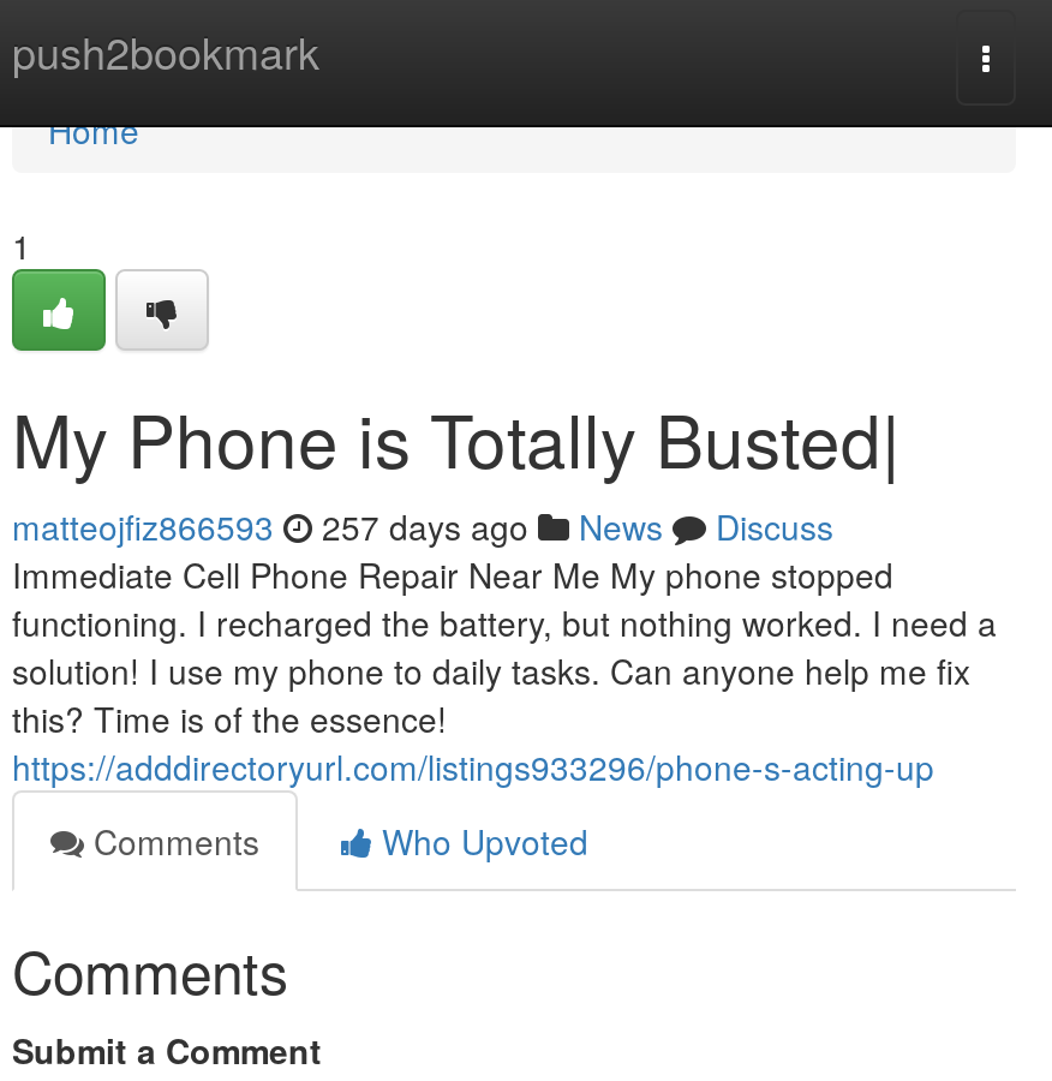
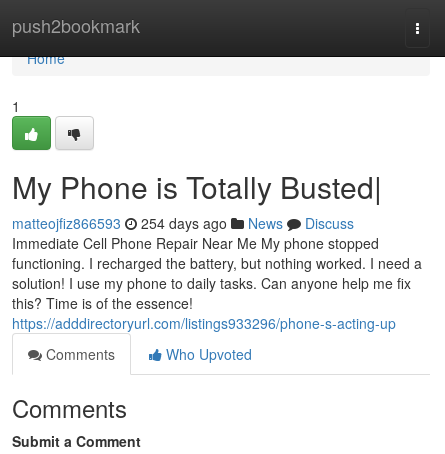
- matteojfiz866593 257 days ago News Discuss
+ matteojfiz866593 254 days ago News Discuss
